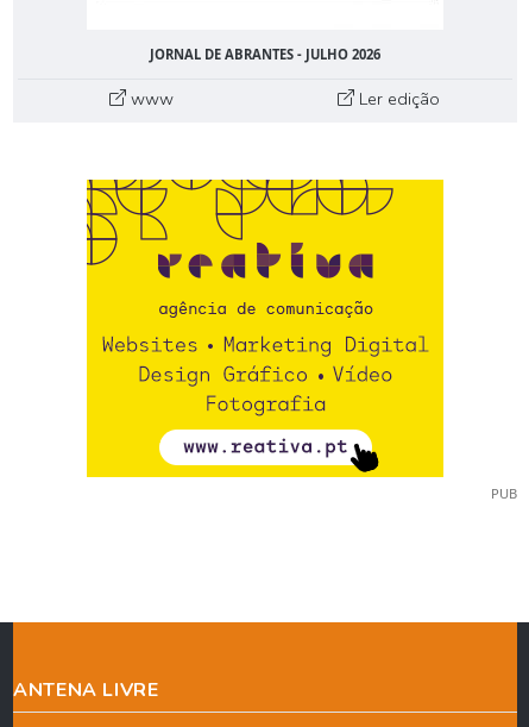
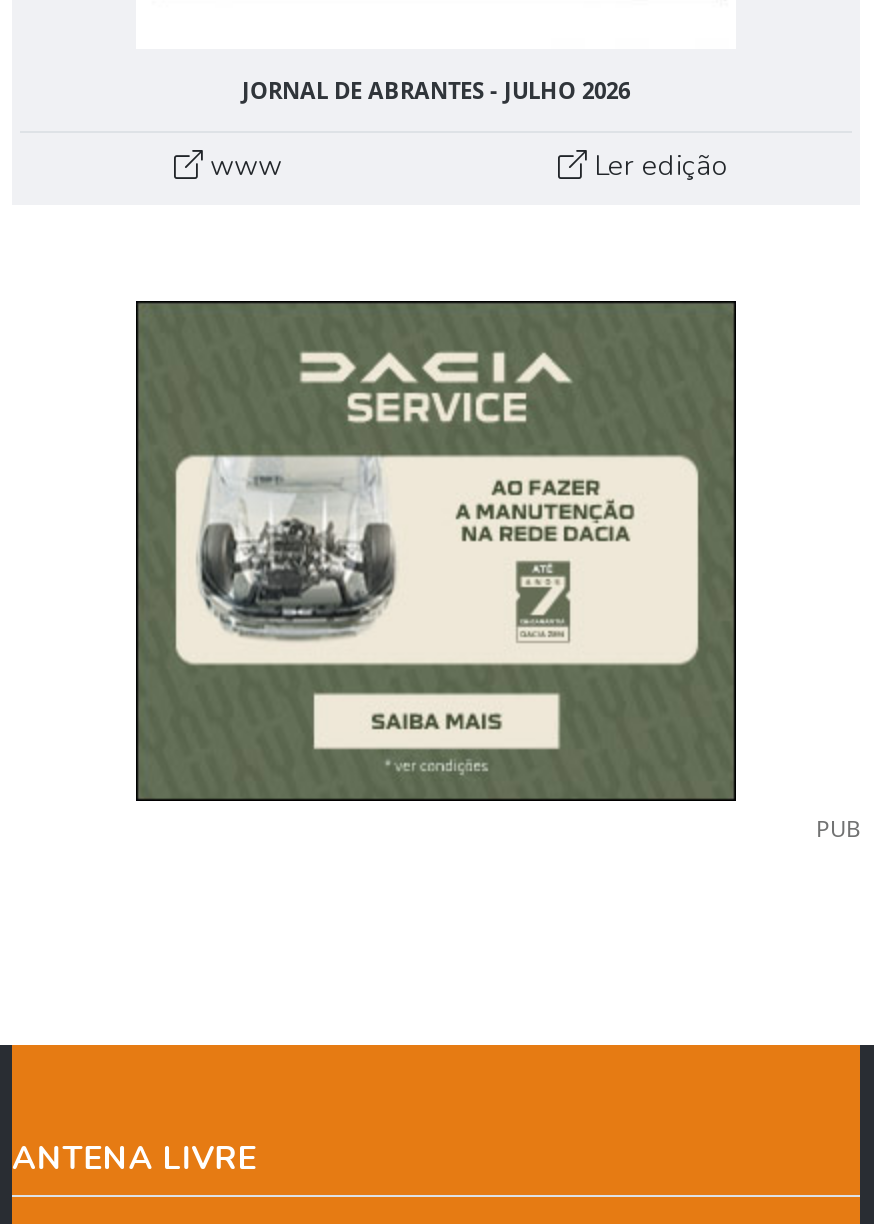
- [image]
+ [image]
